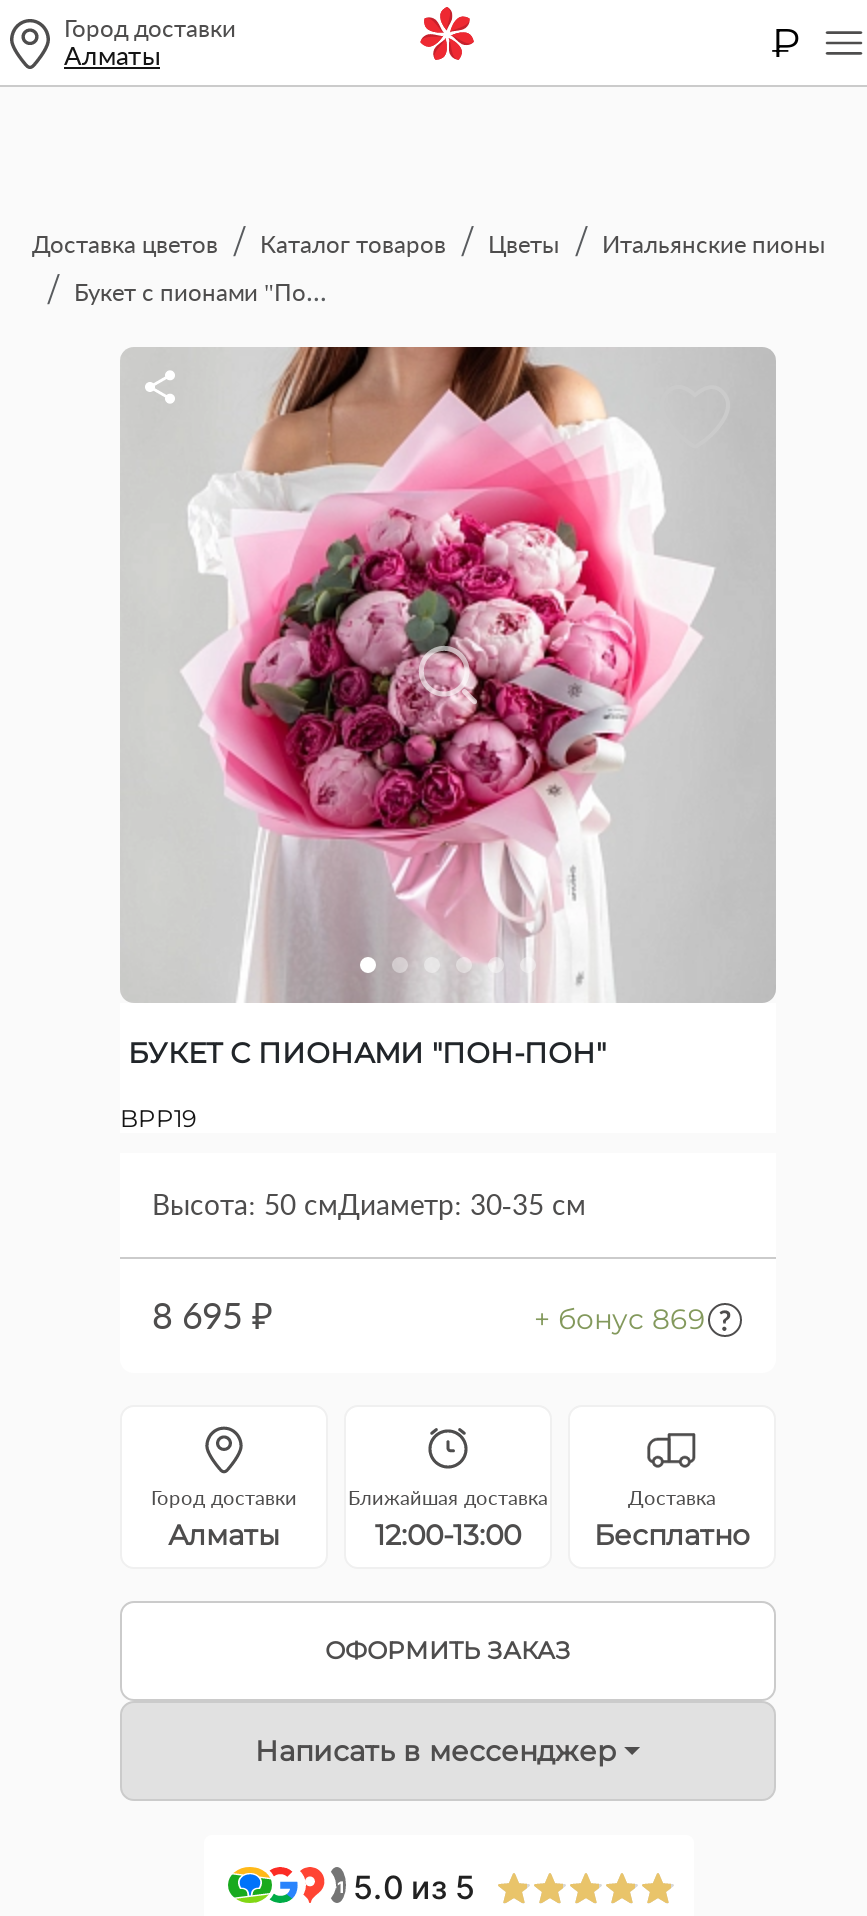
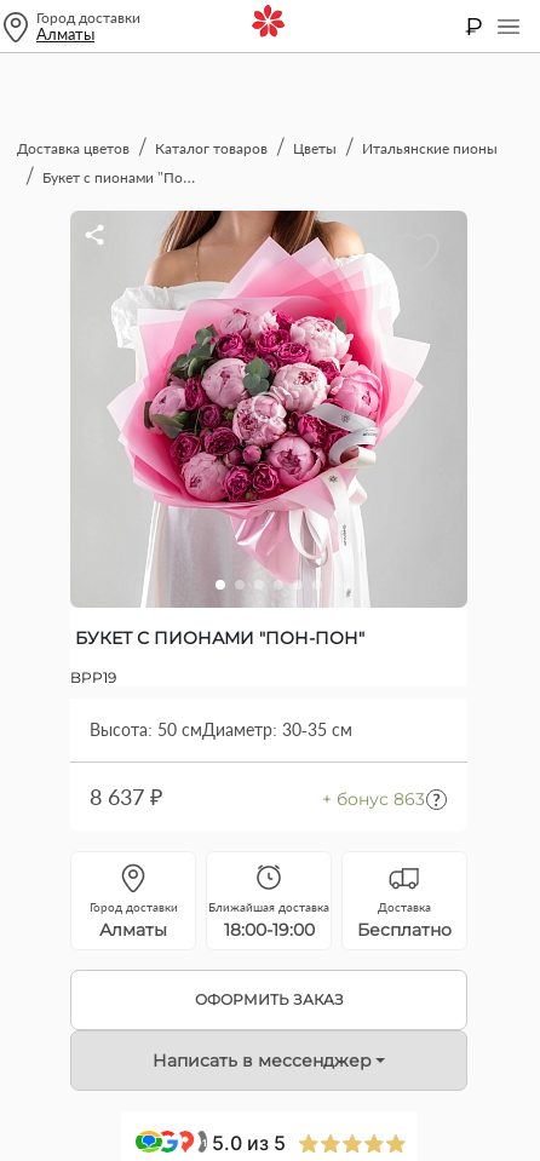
- 8 695 ₽
+ 8 637 ₽

- + бонус 869
+ + бонус 863

- 12:00-13:00
+ 18:00-19:00
